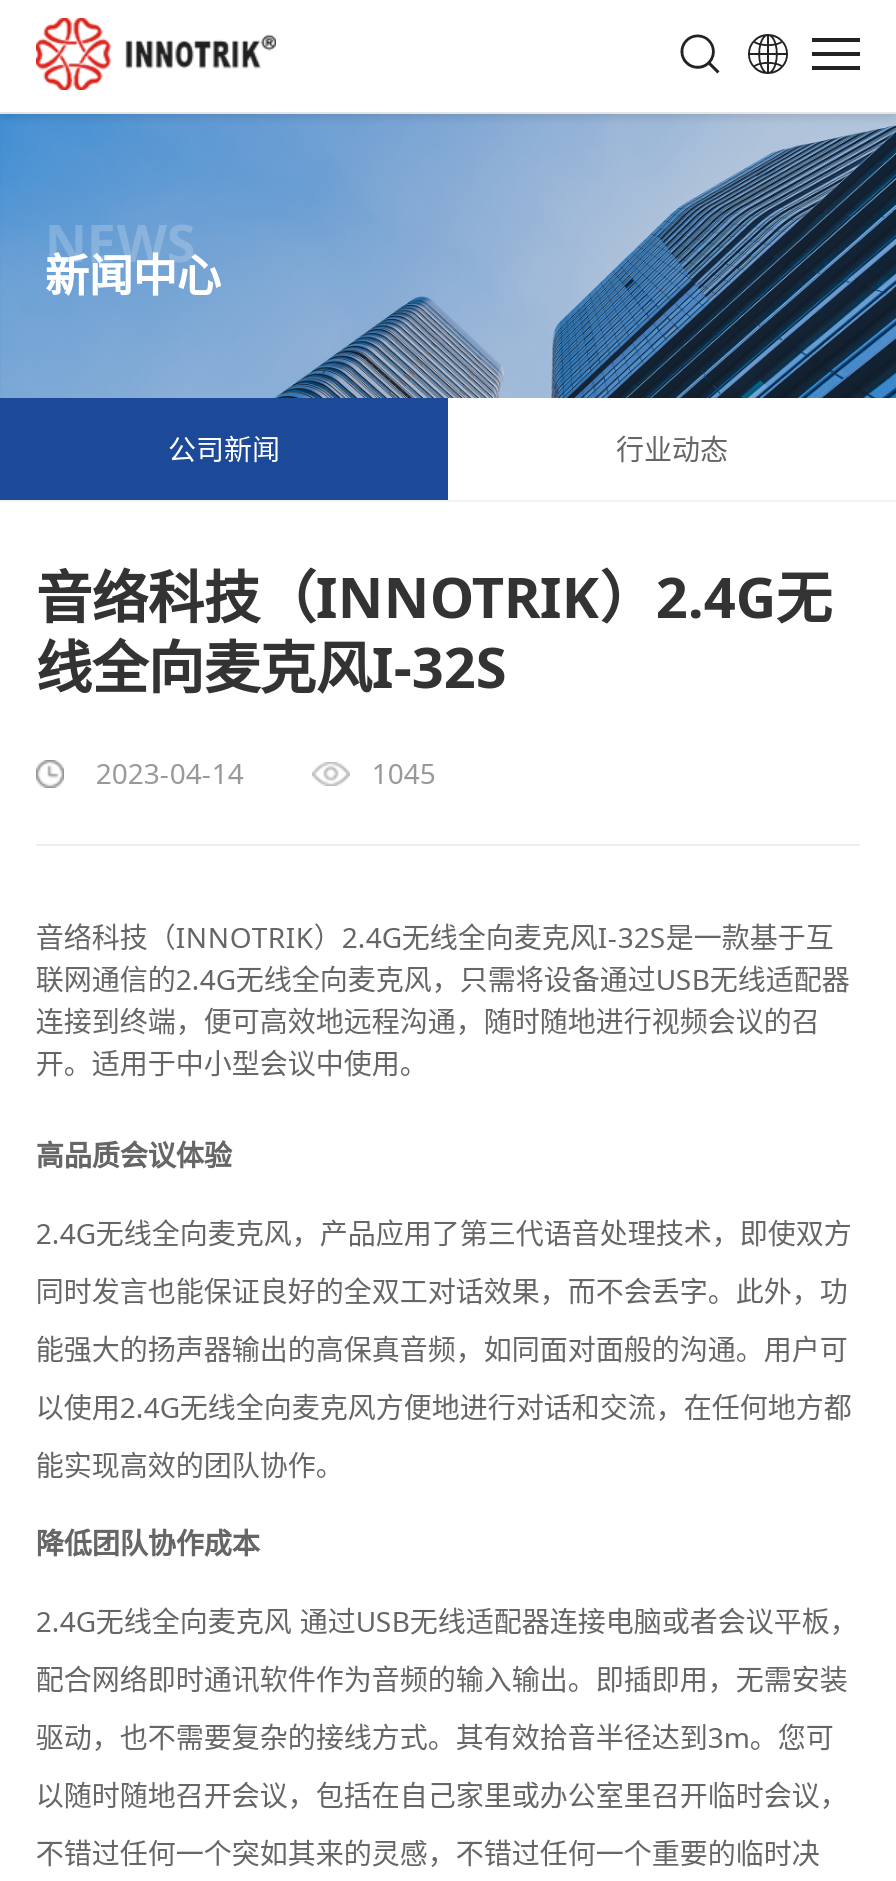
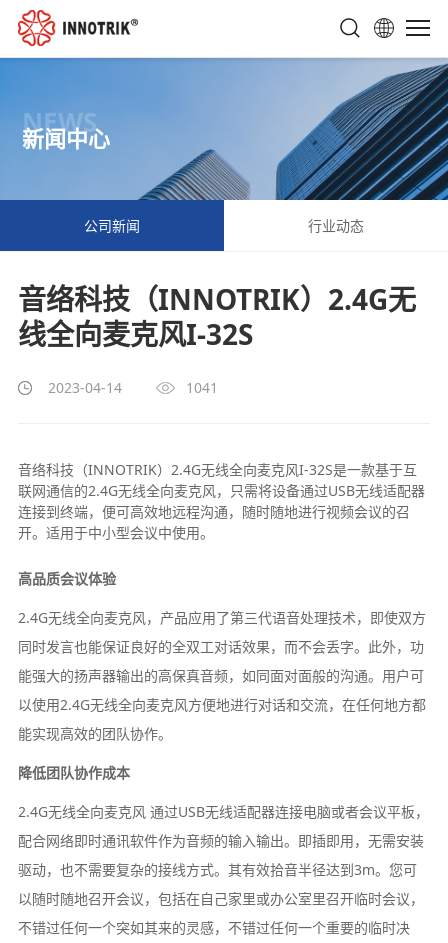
- 1045
+ 1041
